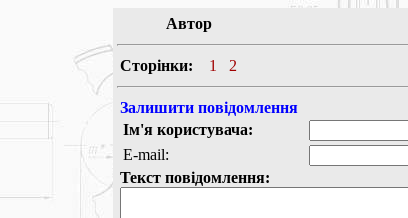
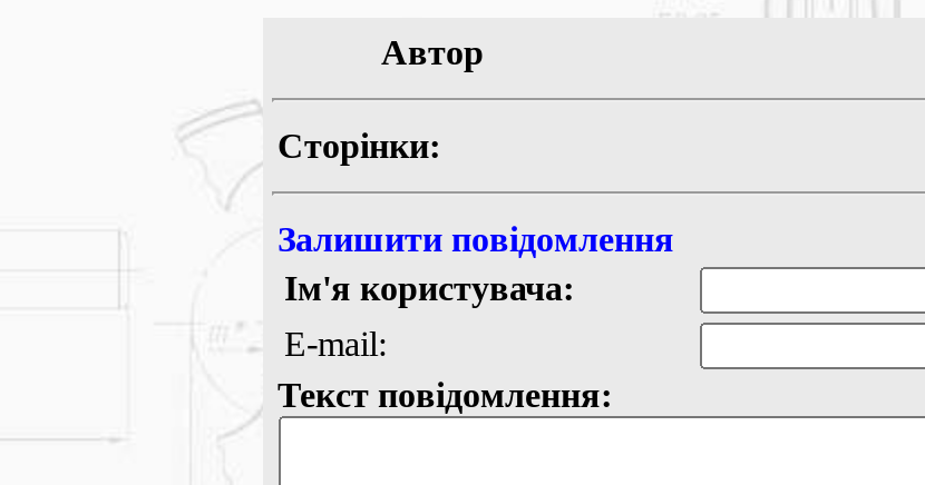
- 1
- 2
